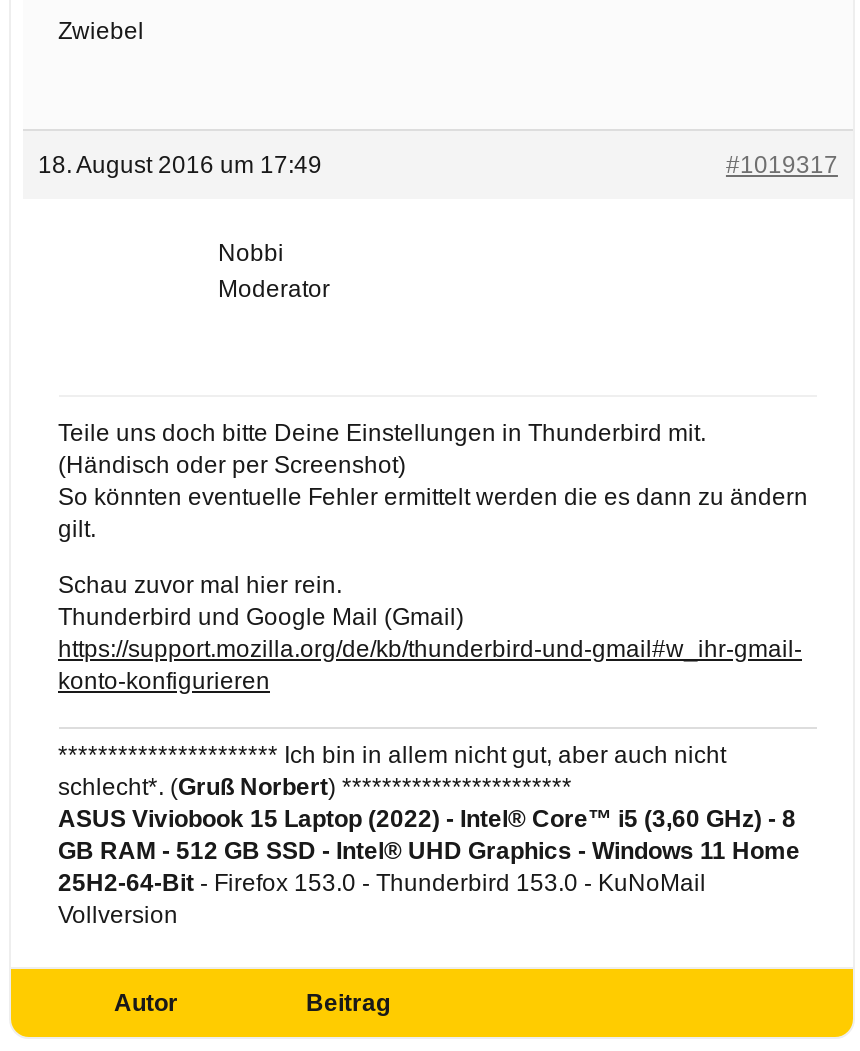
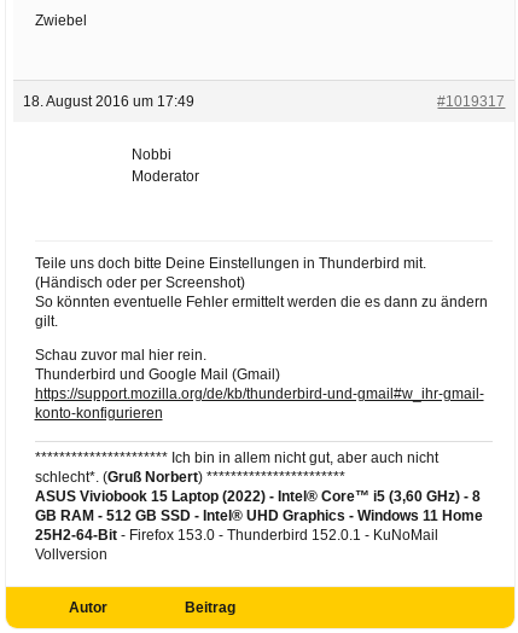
- 25H2-64-Bit - Firefox 153.0 - Thunderbird 153.0 - KuNoMail
+ 25H2-64-Bit - Firefox 153.0 - Thunderbird 152.0.1 - KuNoMail
